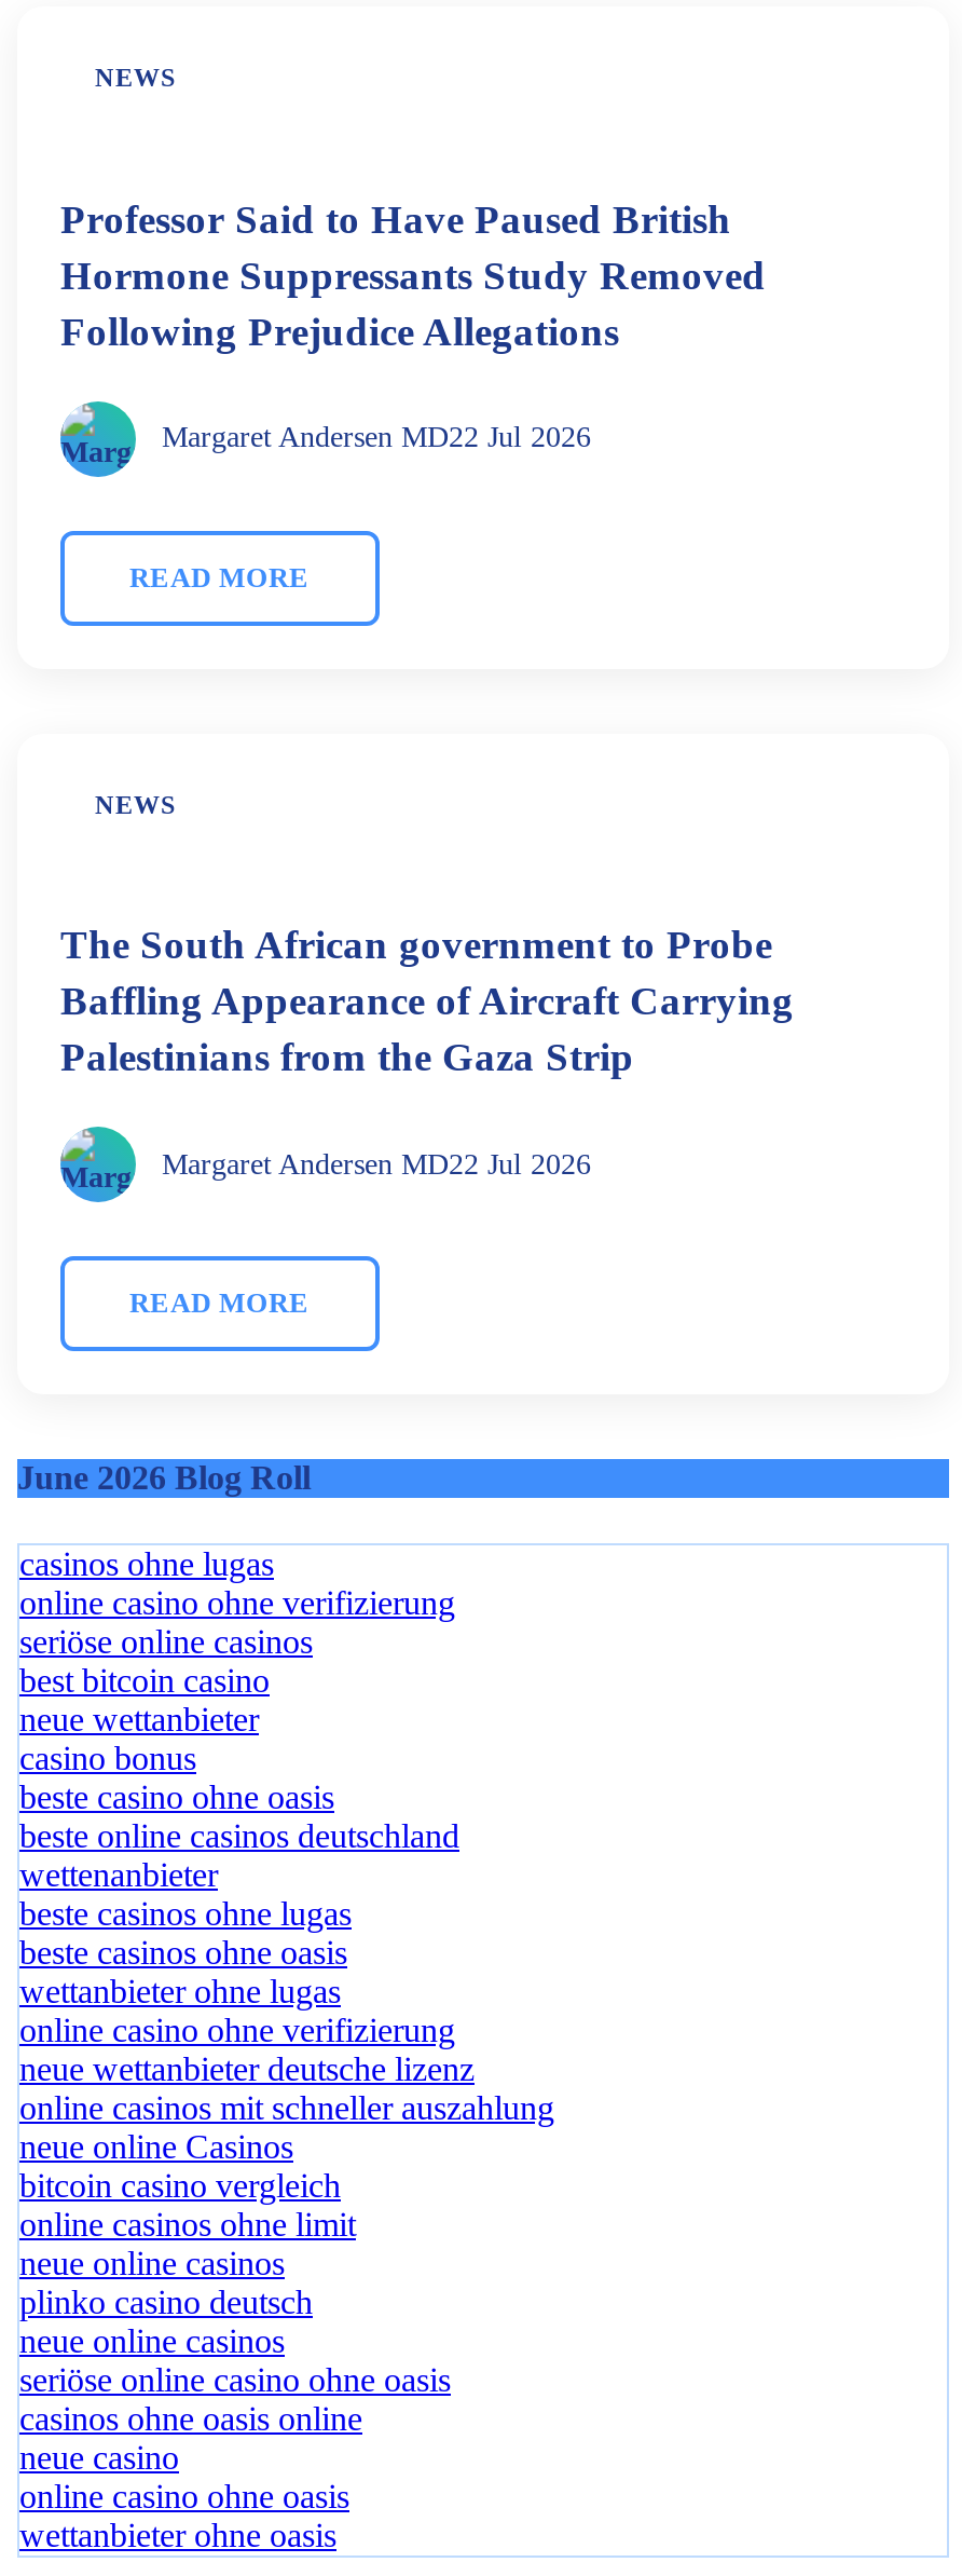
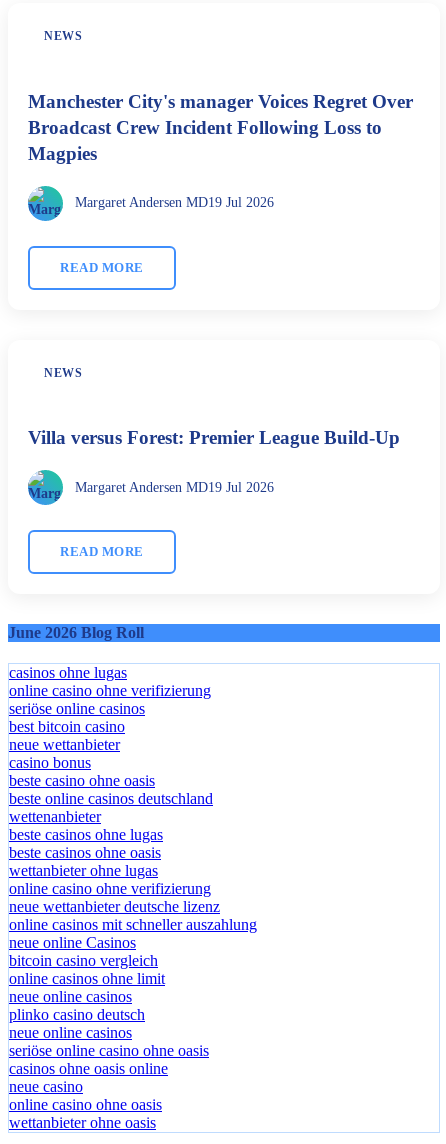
- Professor Said to Have Paused British
- Hormone Suppressants Study Removed
- Following Prejudice Allegations
+ Manchester City's manager Voices Regret Over
+ Broadcast Crew Incident Following Loss to
+ Magpies

- Margaret Andersen MD22 Jul 2026
+ Margaret Andersen MD19 Jul 2026

- The South African government to Probe
- Baffling Appearance of Aircraft Carrying
- Palestinians from the Gaza Strip
+ Villa versus Forest: Premier League Build-Up

- Margaret Andersen MD22 Jul 2026
+ Margaret Andersen MD19 Jul 2026
